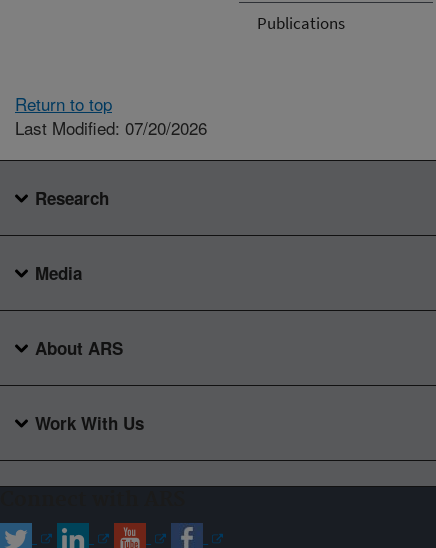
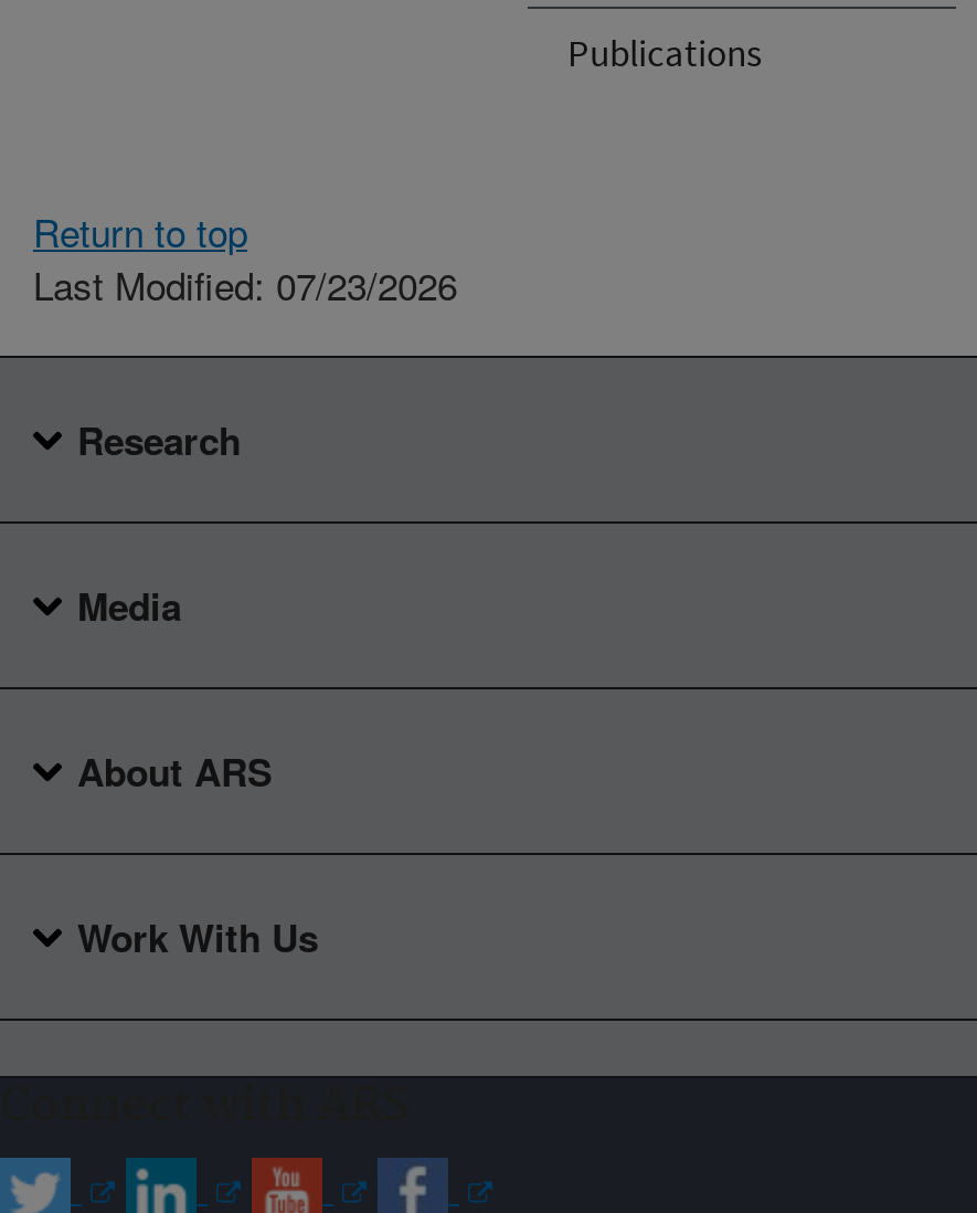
- Last Modified: 07/20/2026
+ Last Modified: 07/23/2026
